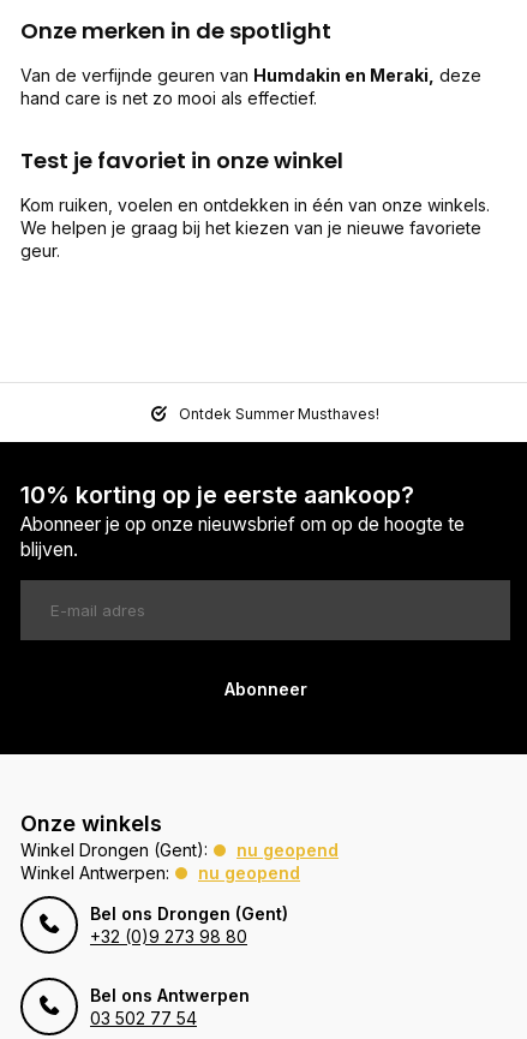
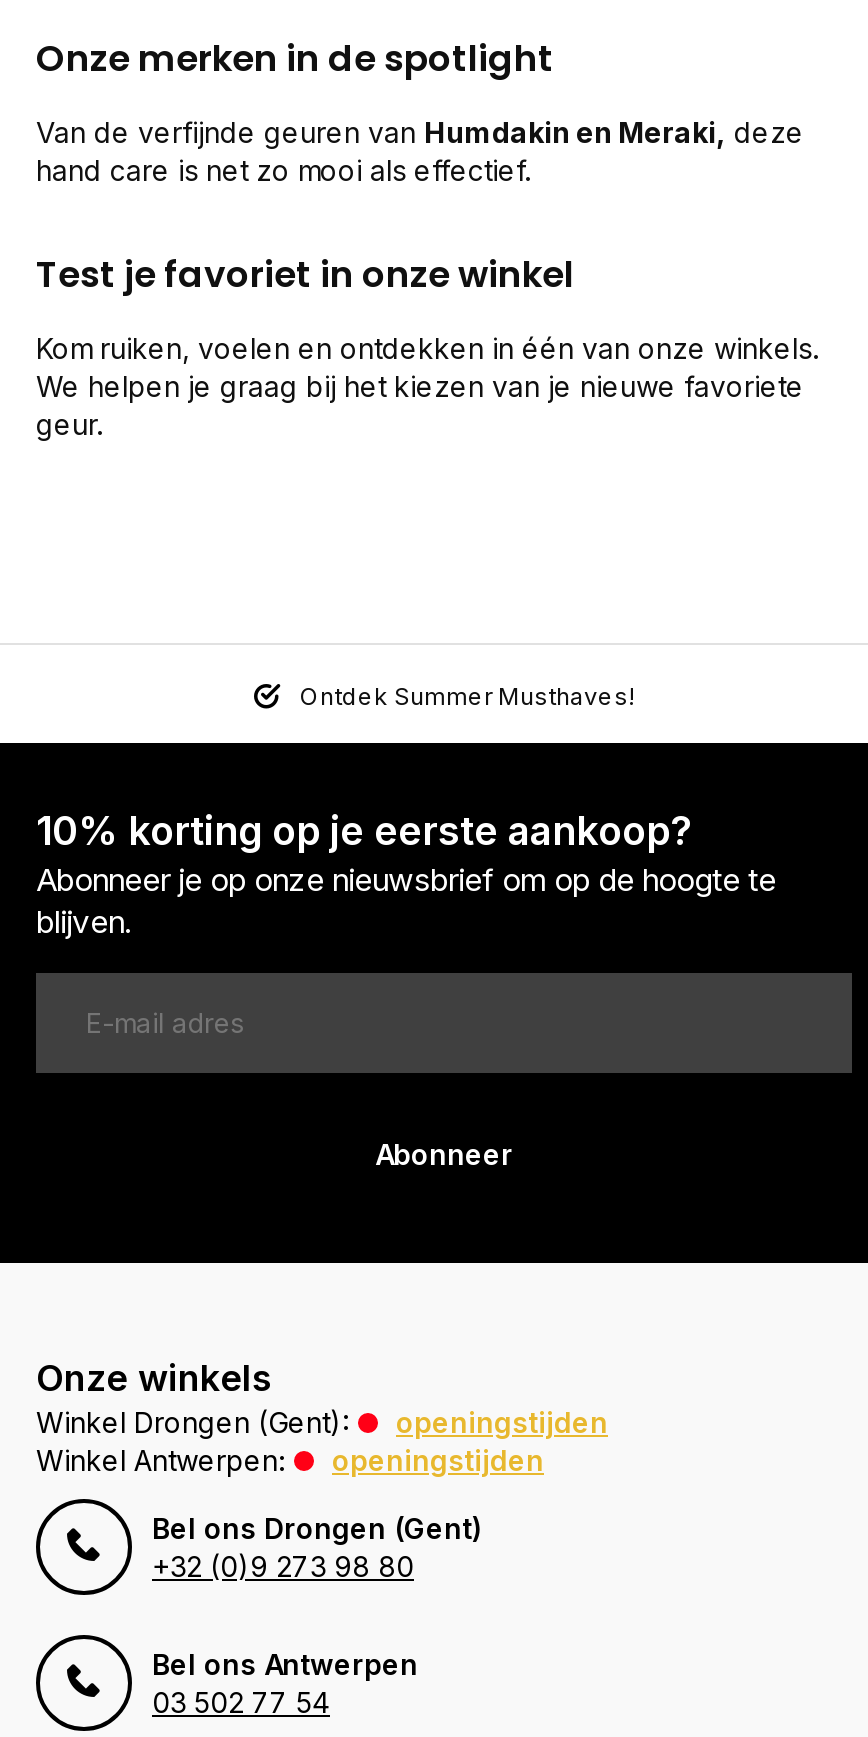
- nu geopend
+ openingstijden

- nu geopend
+ openingstijden
